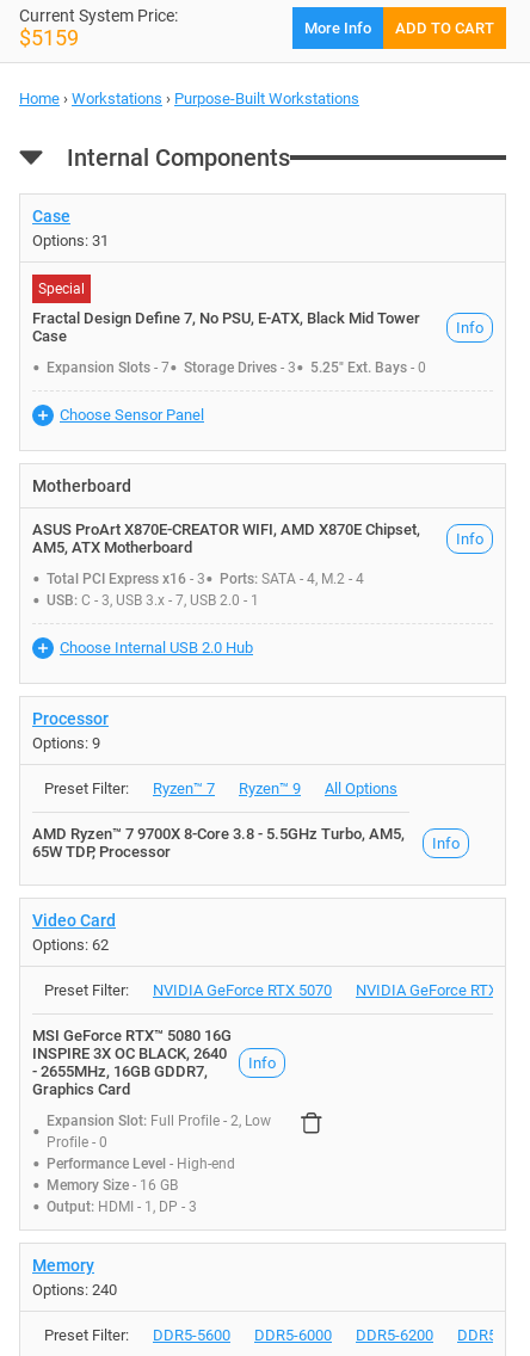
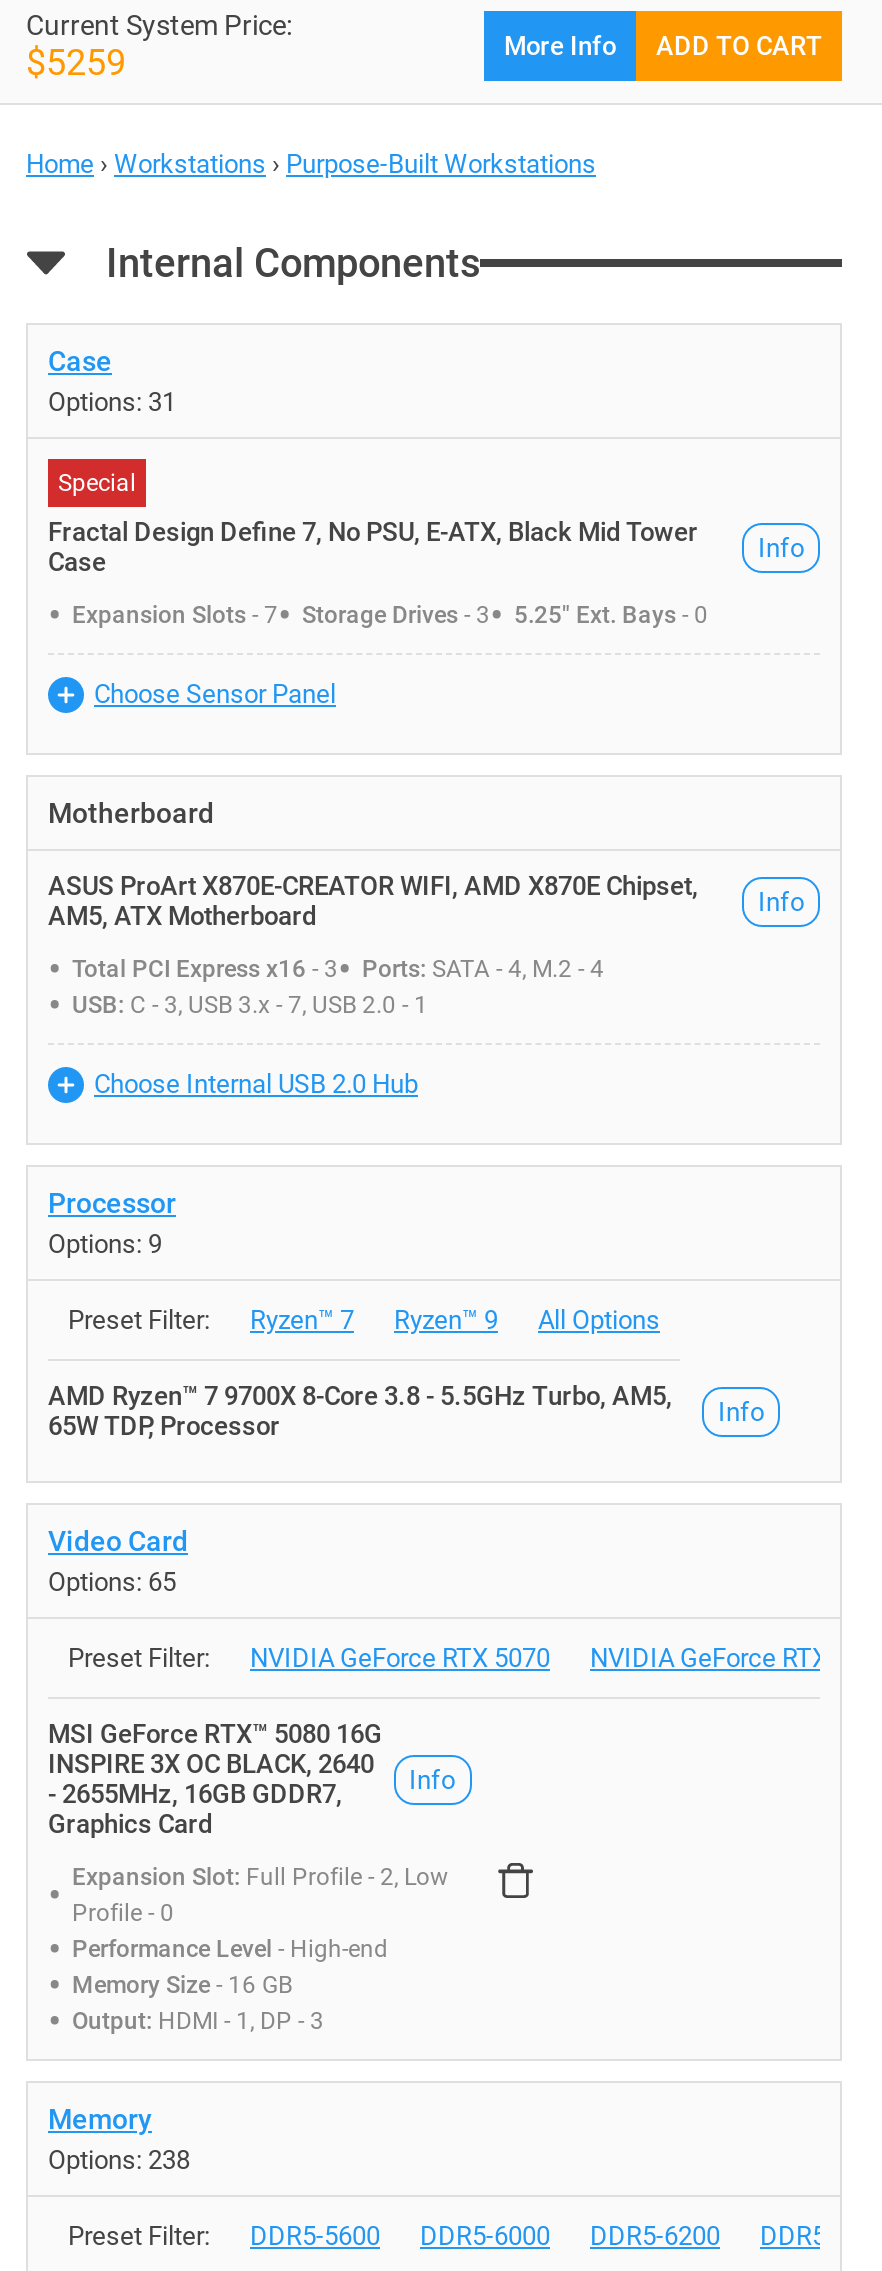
- $5159
+ $5259

- Options: 62
+ Options: 65

- Options: 240
+ Options: 238
